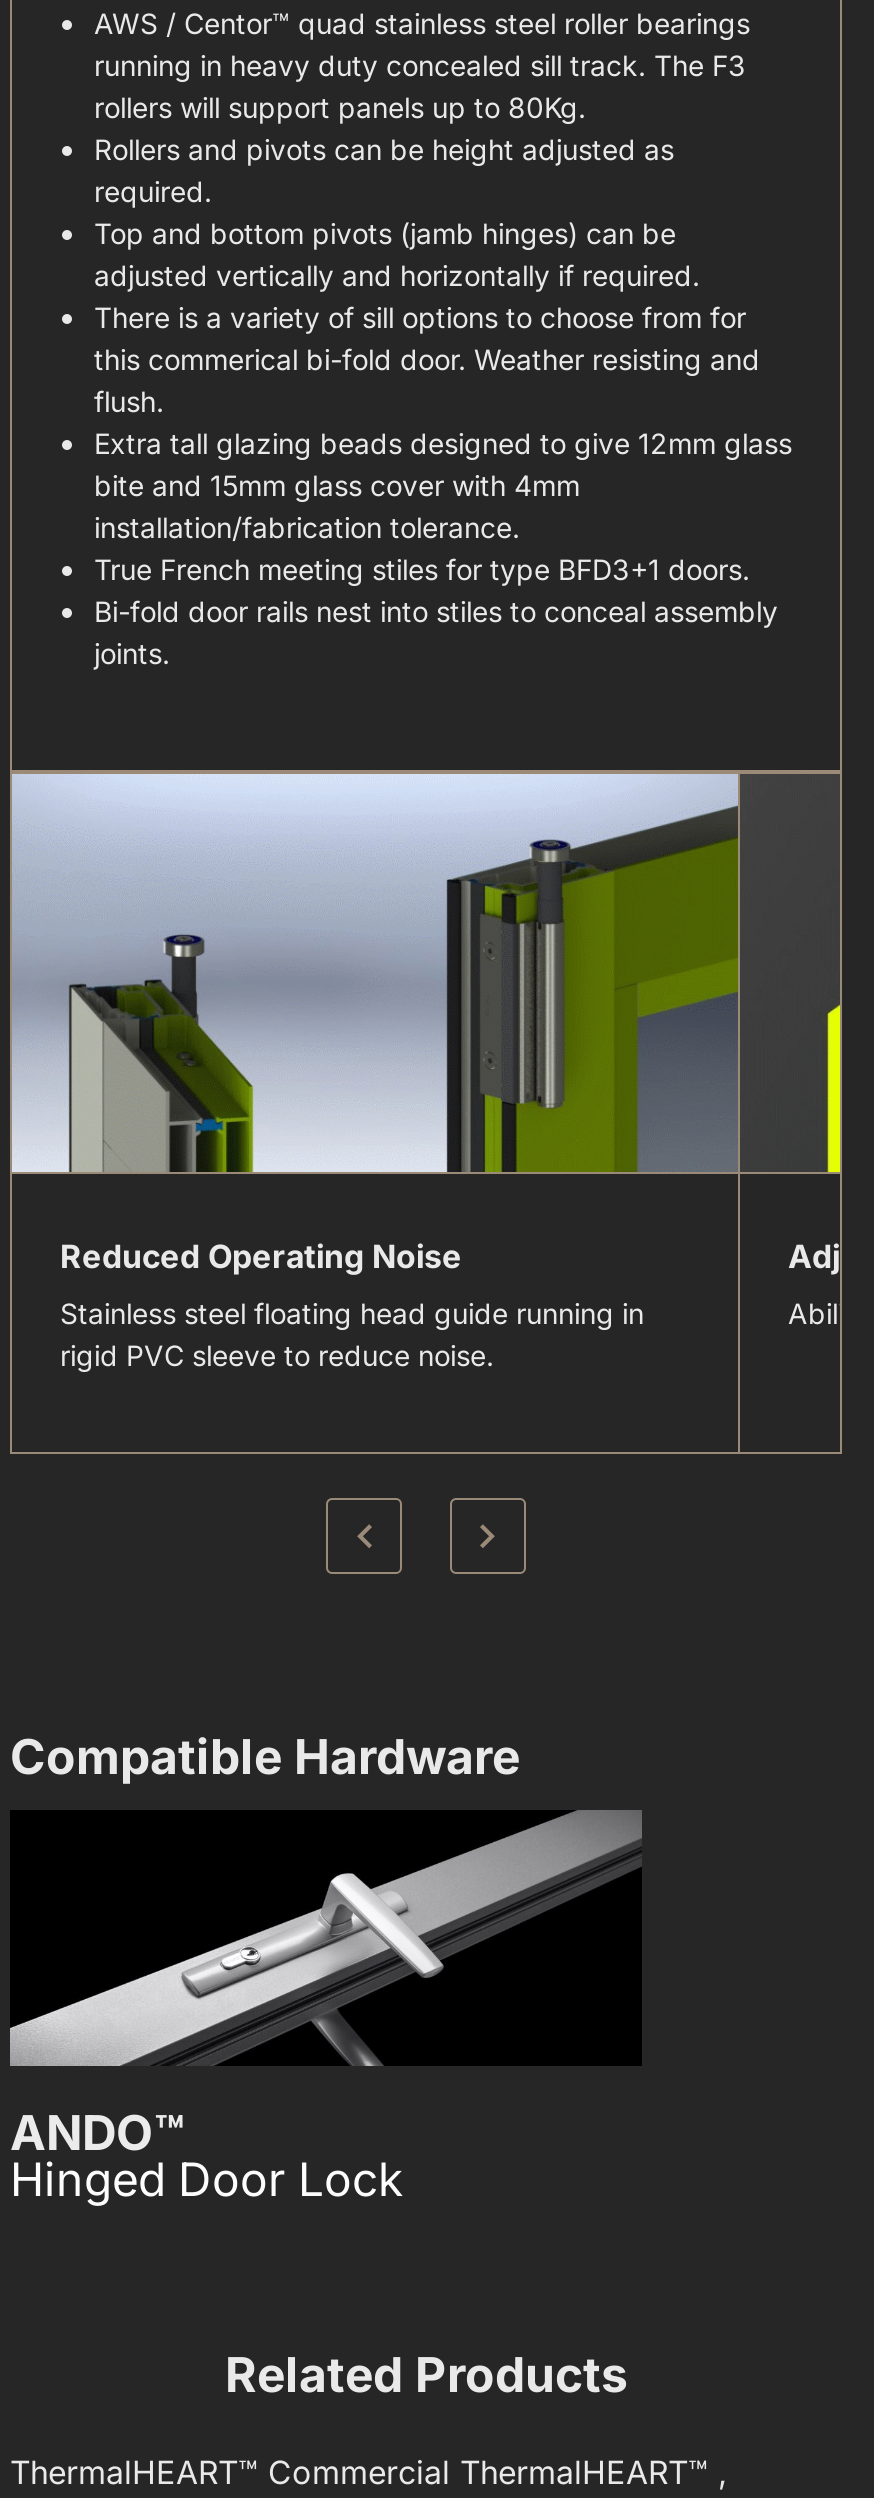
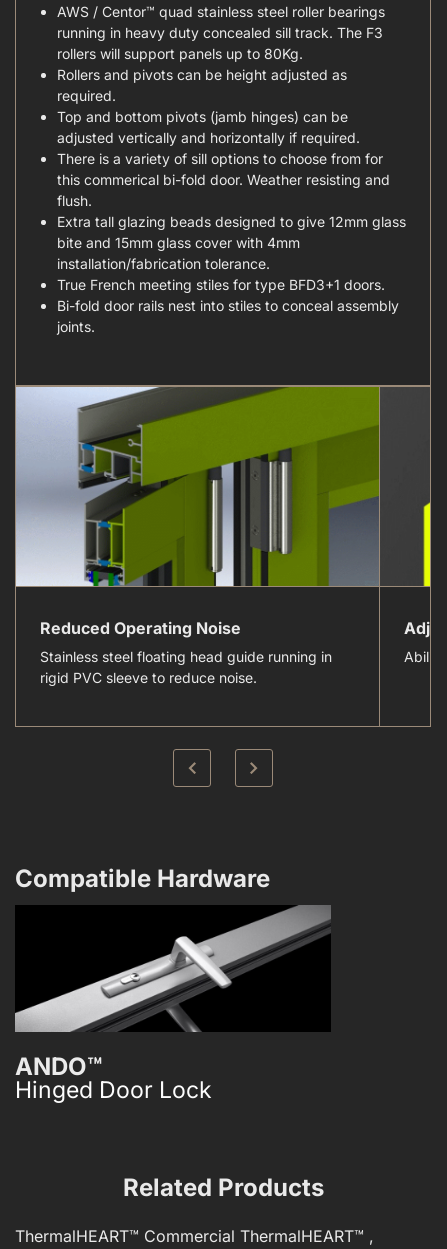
- [image]
+ [image]
